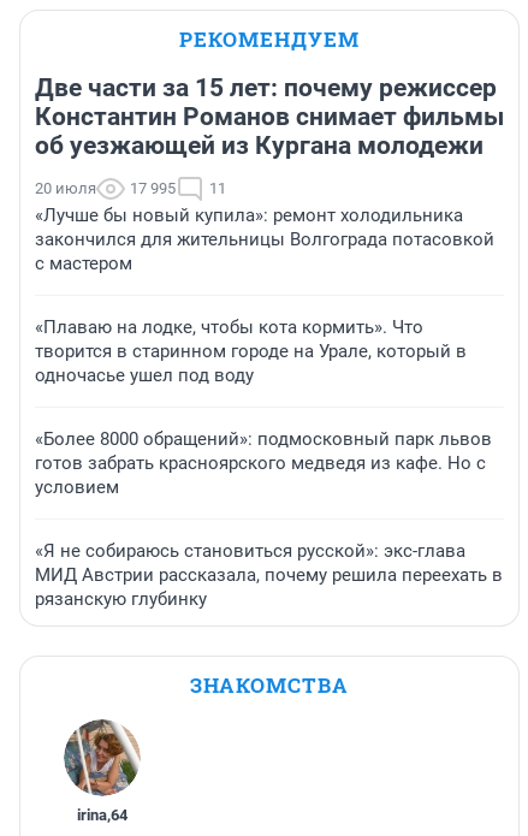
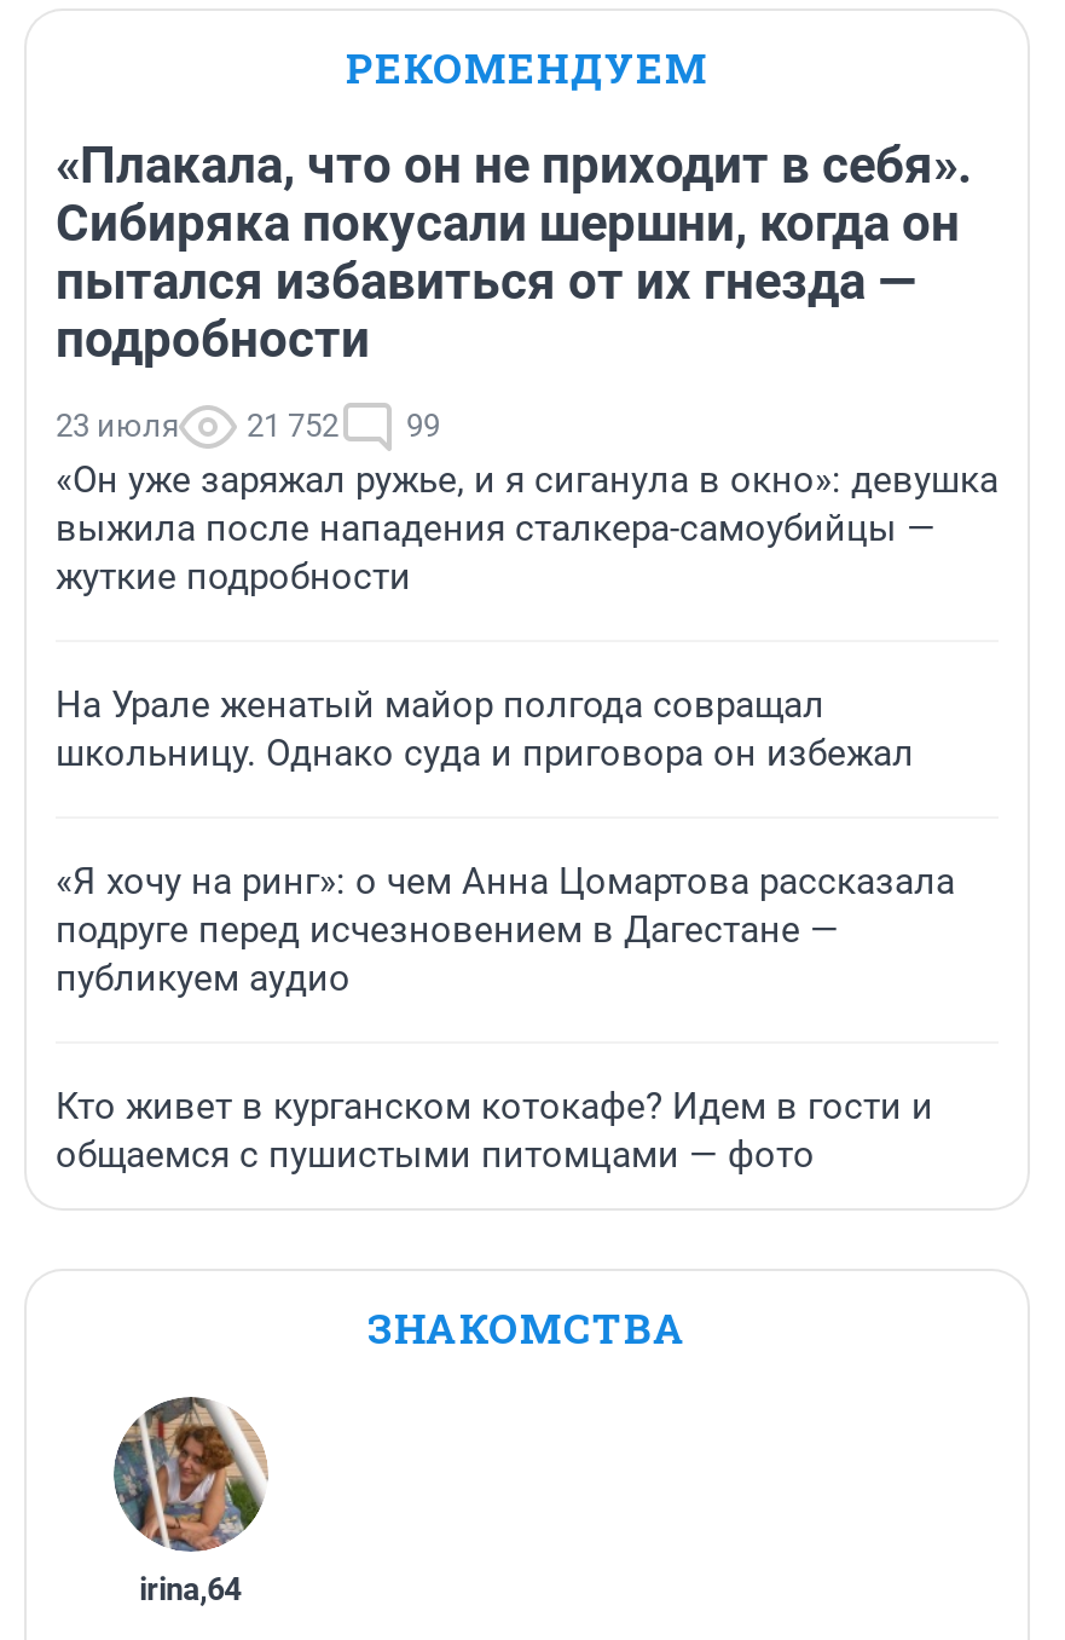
- Две части за 15 лет: почему режиссер
- Константин Романов снимает фильмы
- об уезжающей из Кургана молодежи
+ «Плакала, что он не приходит в себя».
+ Сибиряка покусали шершни, когда он
+ пытался избавиться от их гнезда —
+ подробности

- 20 июля
- 17 995
- 11
- «Лучше бы новый купила»: ремонт холодильника
- закончился для жительницы Волгограда потасовкой
- с мастером
+ 23 июля
+ 21 752
+ 99
+ «Он уже заряжал ружье, и я сиганула в окно»: девушка
+ выжила после нападения сталкера-самоубийцы —
+ жуткие подробности

- «Плаваю на лодке, чтобы кота кормить». Что
- творится в старинном городе на Урале, который в
- одночасье ушел под воду
+ На Урале женатый майор полгода совращал
+ школьницу. Однако суда и приговора он избежал

- «Более 8000 обращений»: подмосковный парк львов
- готов забрать красноярского медведя из кафе. Но с
- условием
+ «Я хочу на ринг»: о чем Анна Цомартова рассказала
+ подруге перед исчезновением в Дагестане —
+ публикуем аудио

- «Я не собираюсь становиться русской»: экс-глава
- МИД Австрии рассказала, почему решила переехать в
- рязанскую глубинку
+ Кто живет в курганском котокафе? Идем в гости и
+ общаемся с пушистыми питомцами — фото
